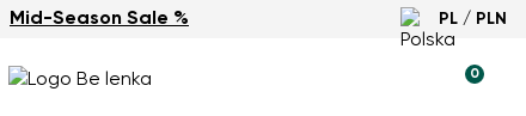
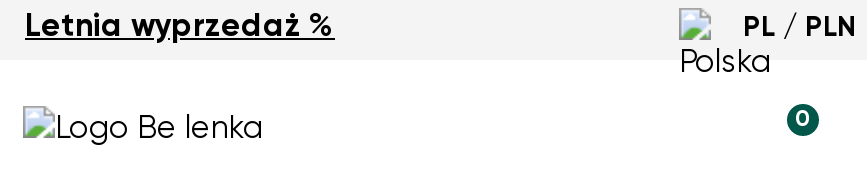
- Mid-Season Sale %
+ Letnia wyprzedaż %
